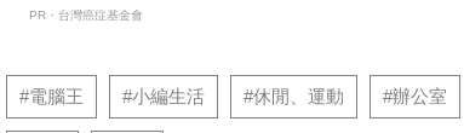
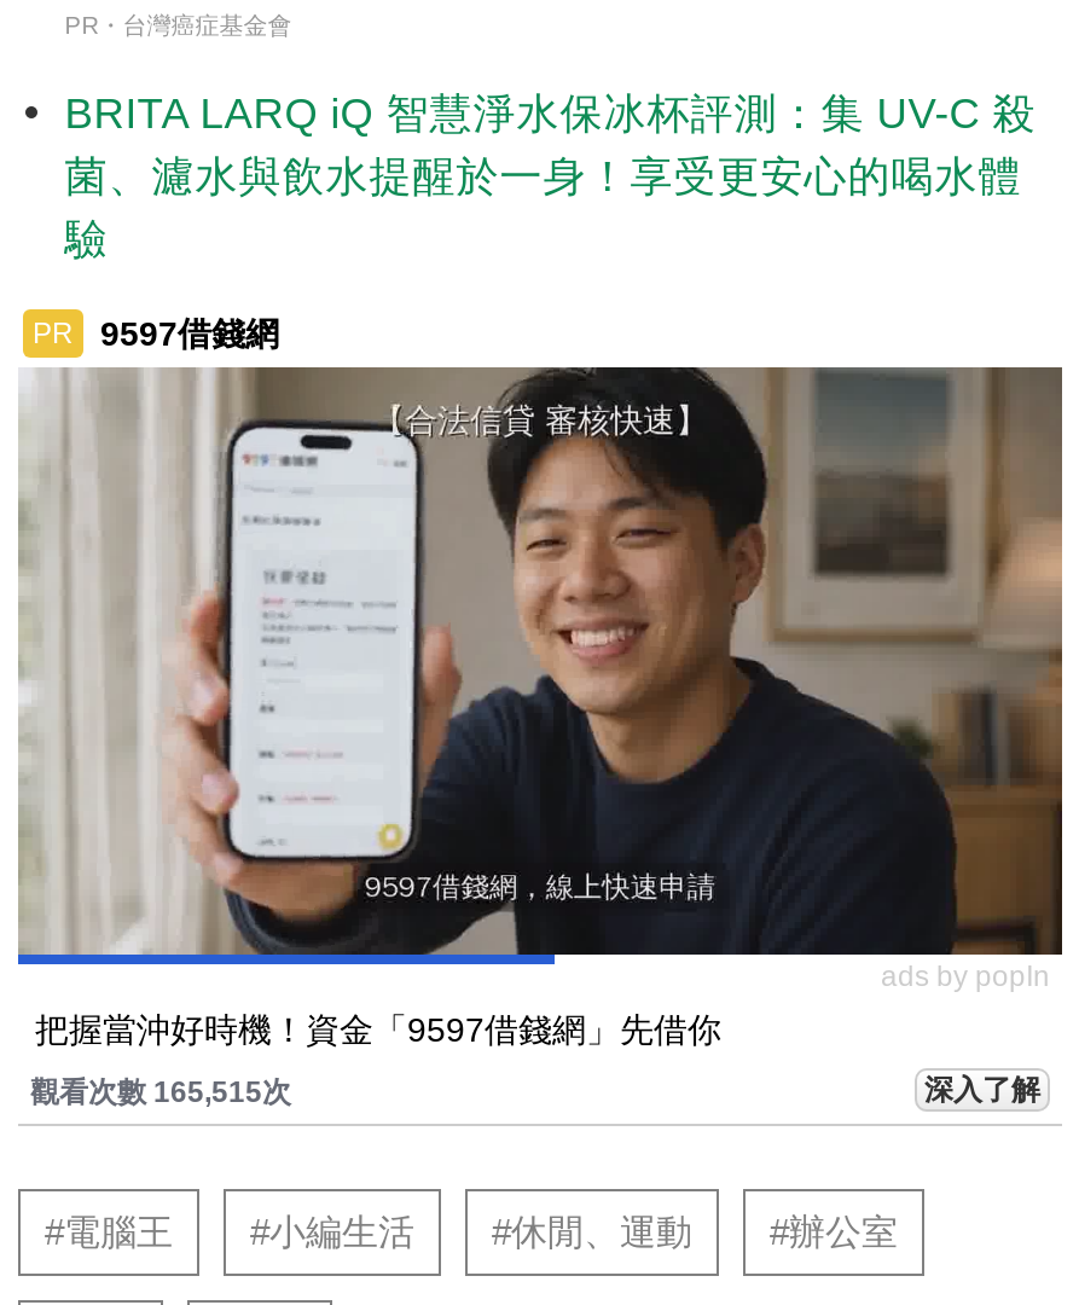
+ [image]
+ ads by popIn
+ 把握當沖好時機！資金「9597借錢網」先借你
+ 觀看次數 165,515次
+ 深入了解

+ BRITA LARQ iQ 智慧淨水保冰杯評測：集 UV-C 殺
+ 菌、濾水與飲水提醒於一身！享受更安心的喝水體
+ 驗
+ PR
+ 9597借錢網
